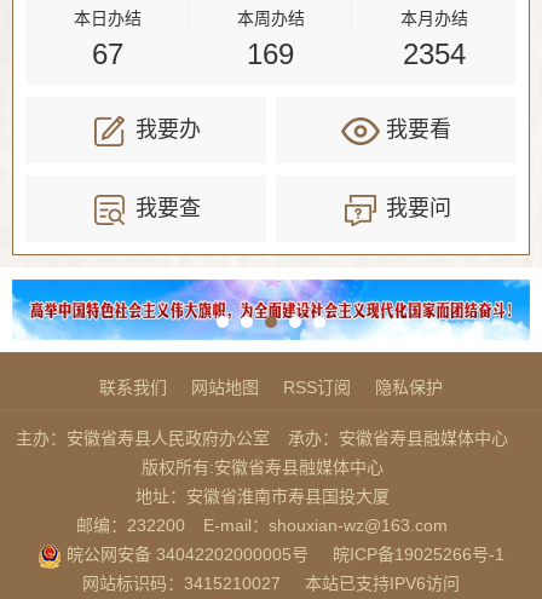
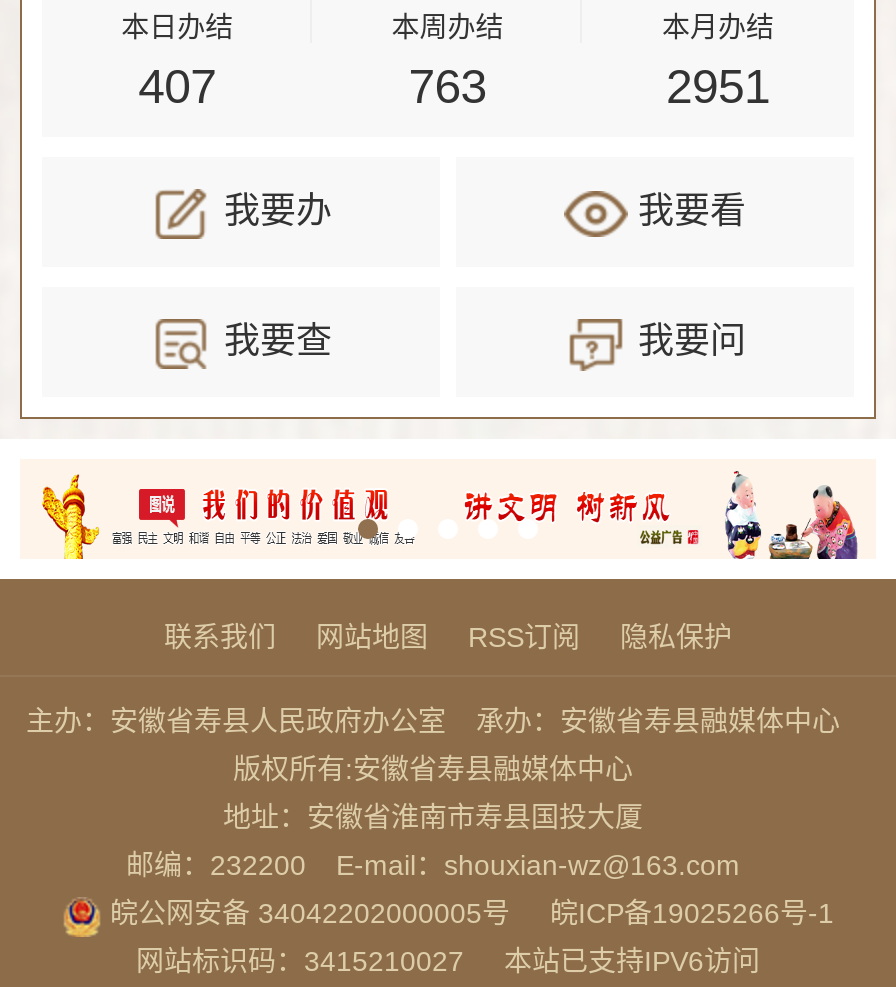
- 67
+ 407

- 169
+ 763

- 2354
+ 2951

- [image]
+ [image]
